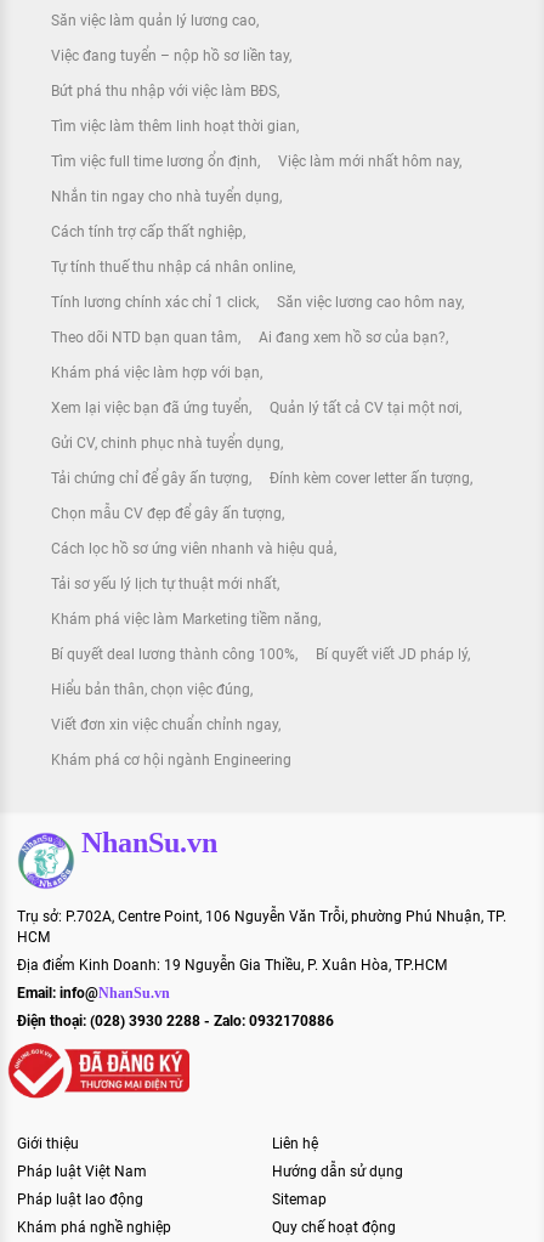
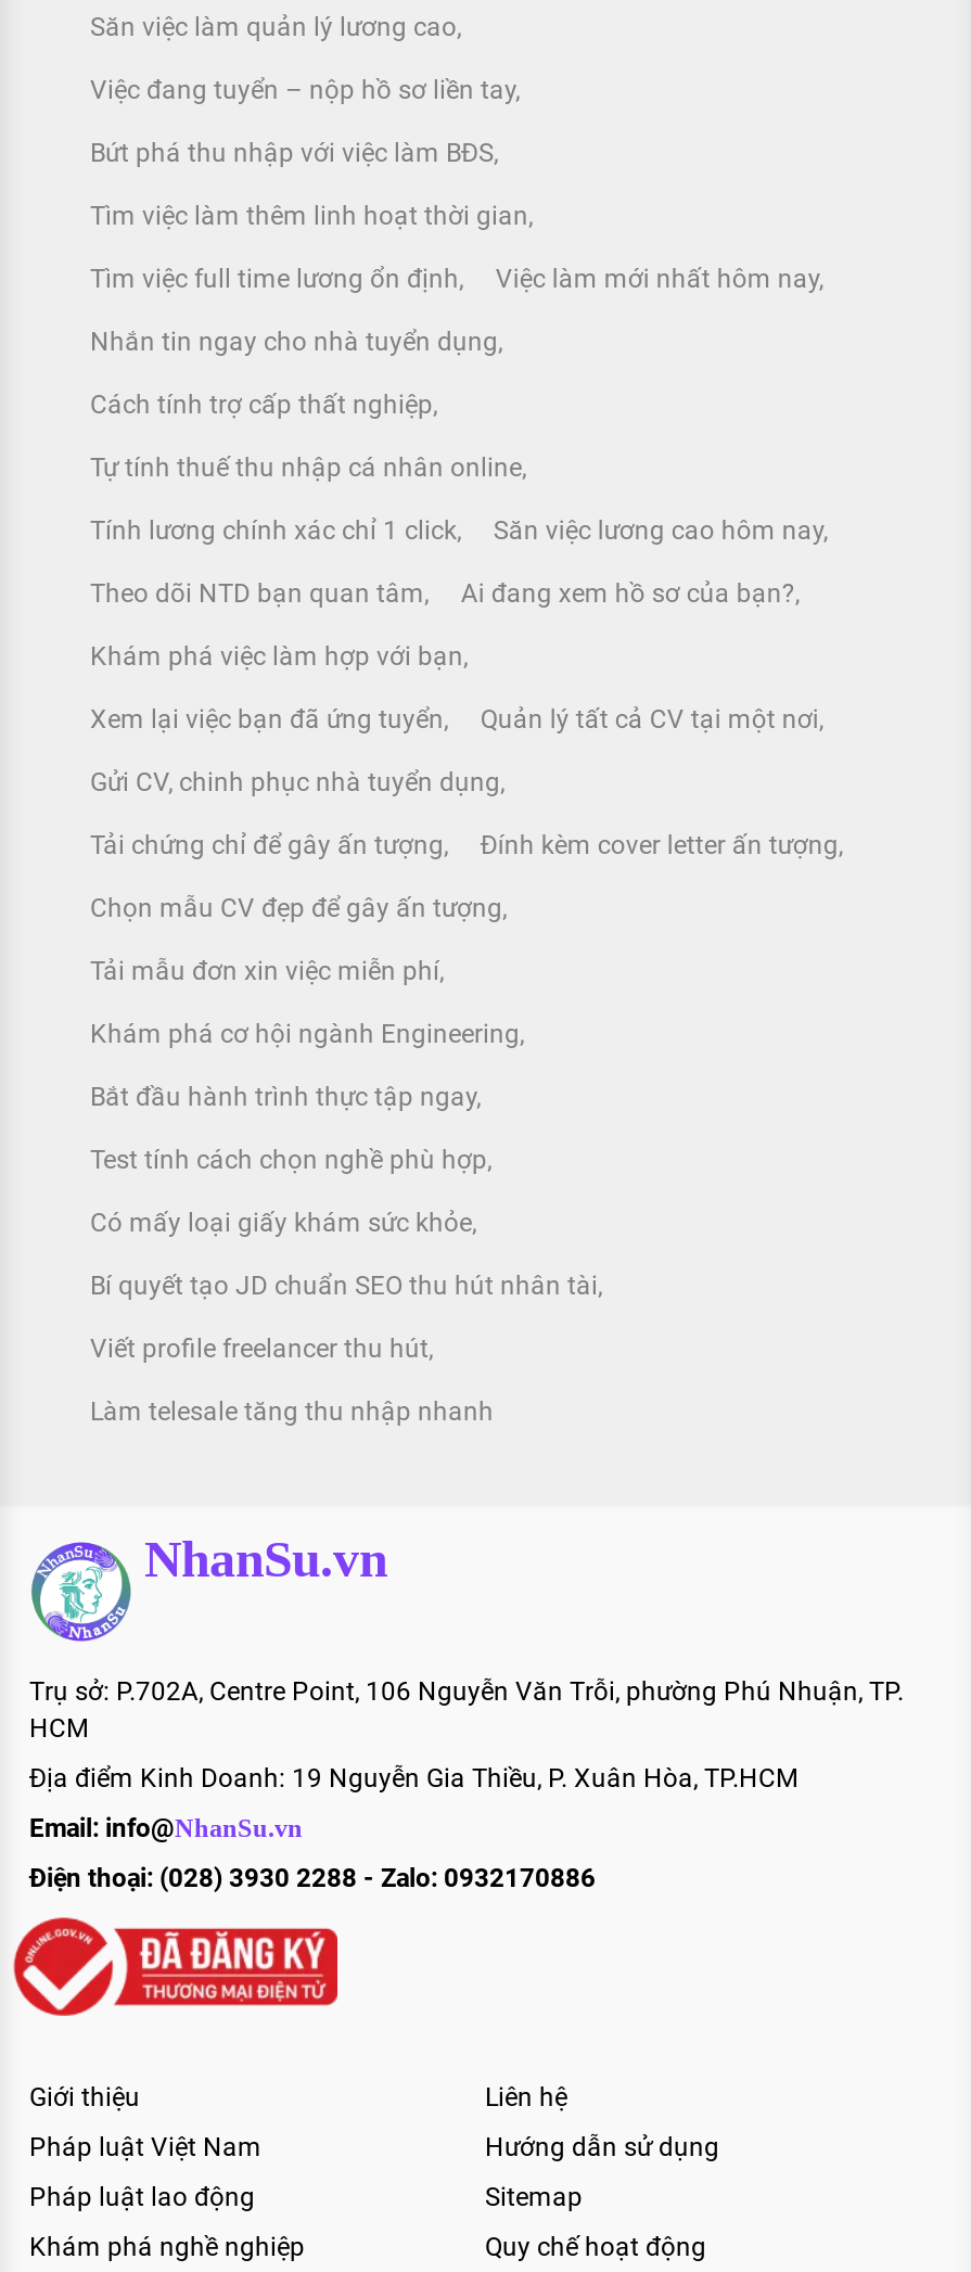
- Cách lọc hồ sơ ứng viên nhanh và hiệu quả
- Tải sơ yếu lý lịch tự thuật mới nhất
- Khám phá việc làm Marketing tiềm năng
- Bí quyết deal lương thành công 100%
- Bí quyết viết JD pháp lý
- Hiểu bản thân, chọn việc đúng
- Viết đơn xin việc chuẩn chỉnh ngay
+ Tải mẫu đơn xin việc miễn phí

moved up: Khám phá cơ hội ngành Engineering

+ Bắt đầu hành trình thực tập ngay
+ Test tính cách chọn nghề phù hợp
+ Có mấy loại giấy khám sức khỏe
+ Bí quyết tạo JD chuẩn SEO thu hút nhân tài
+ Viết profile freelancer thu hút
+ Làm telesale tăng thu nhập nhanh
